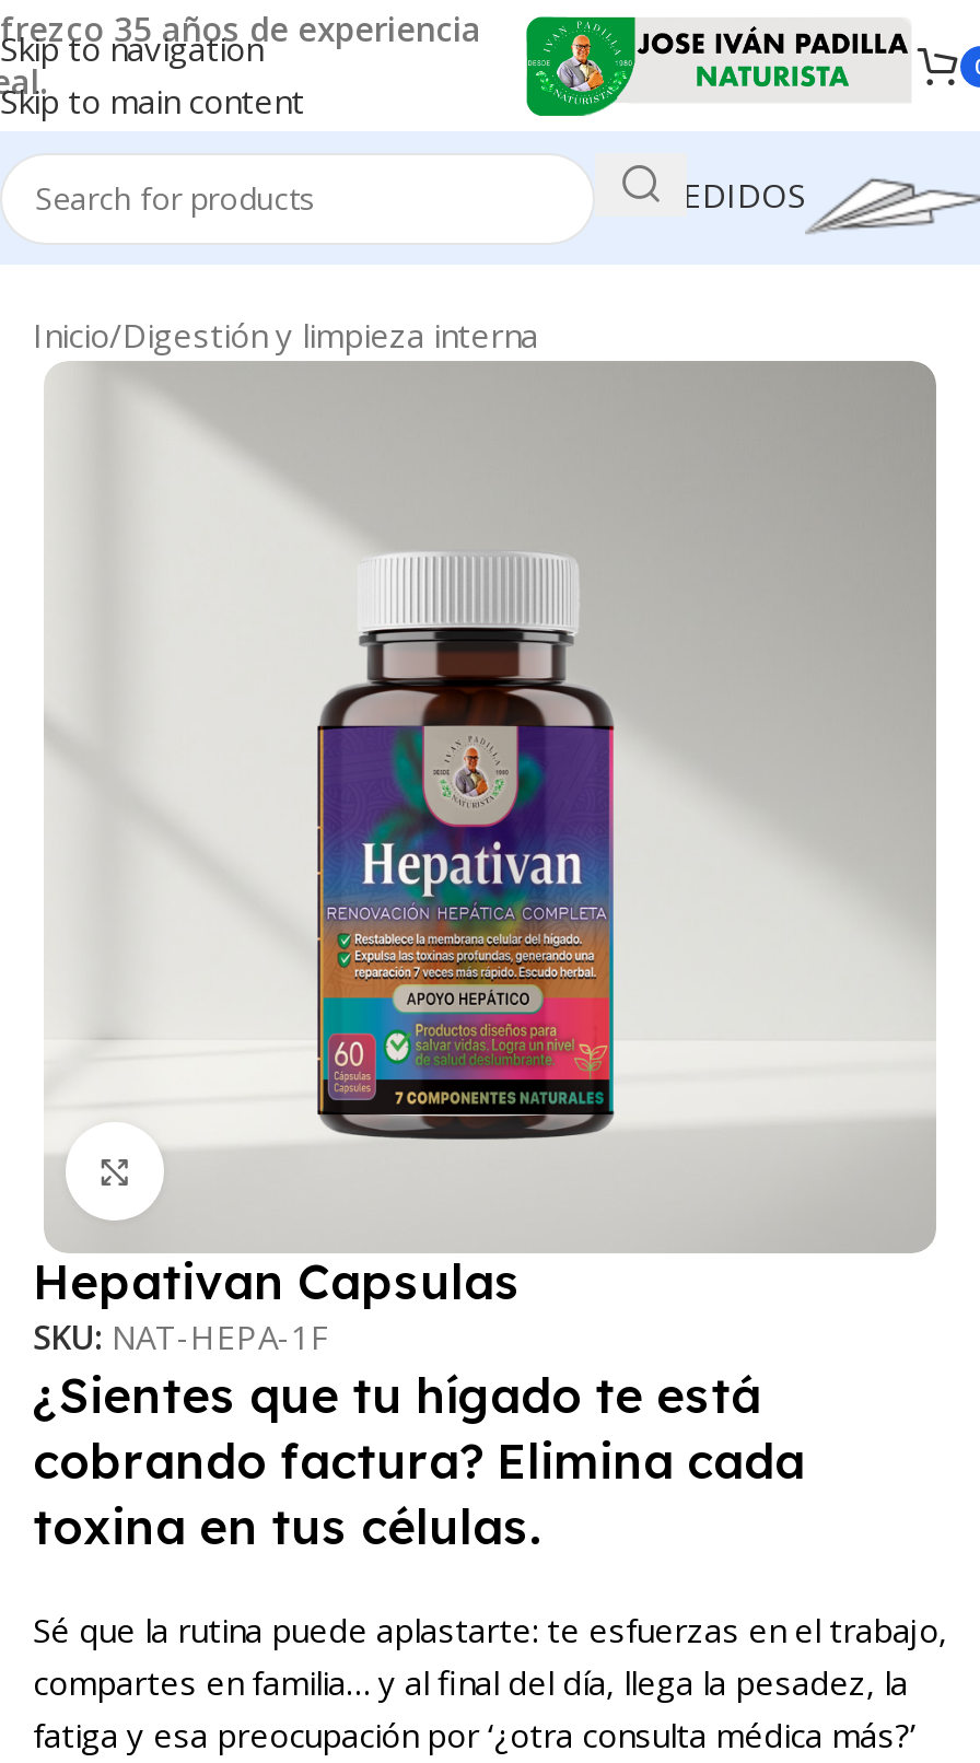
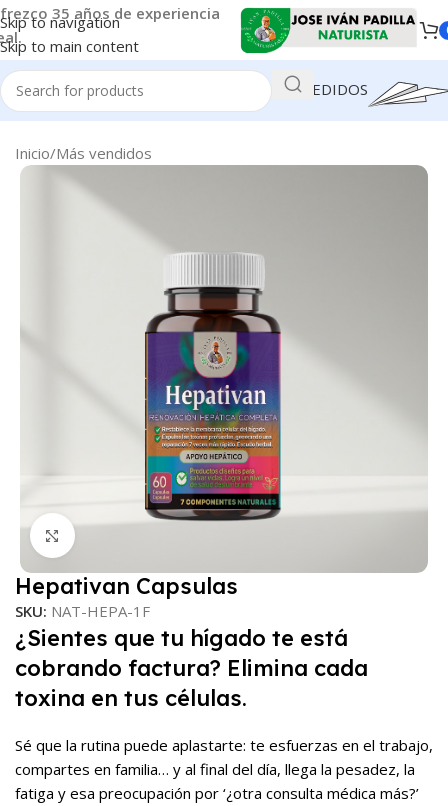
- Inicio/Digestión y limpieza interna
+ Inicio/Más vendidos
